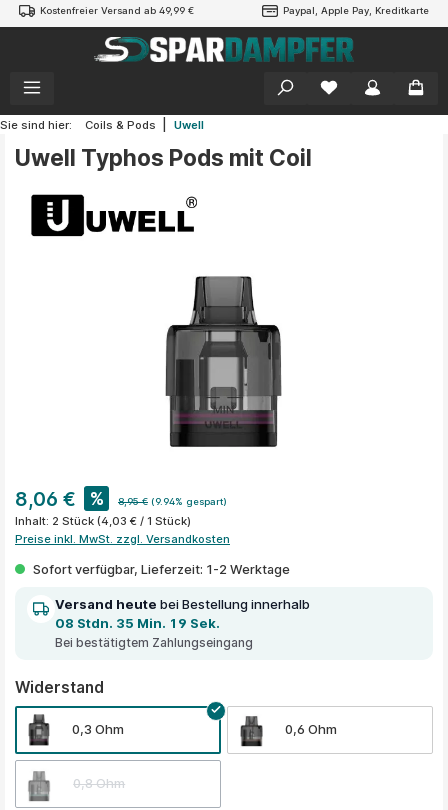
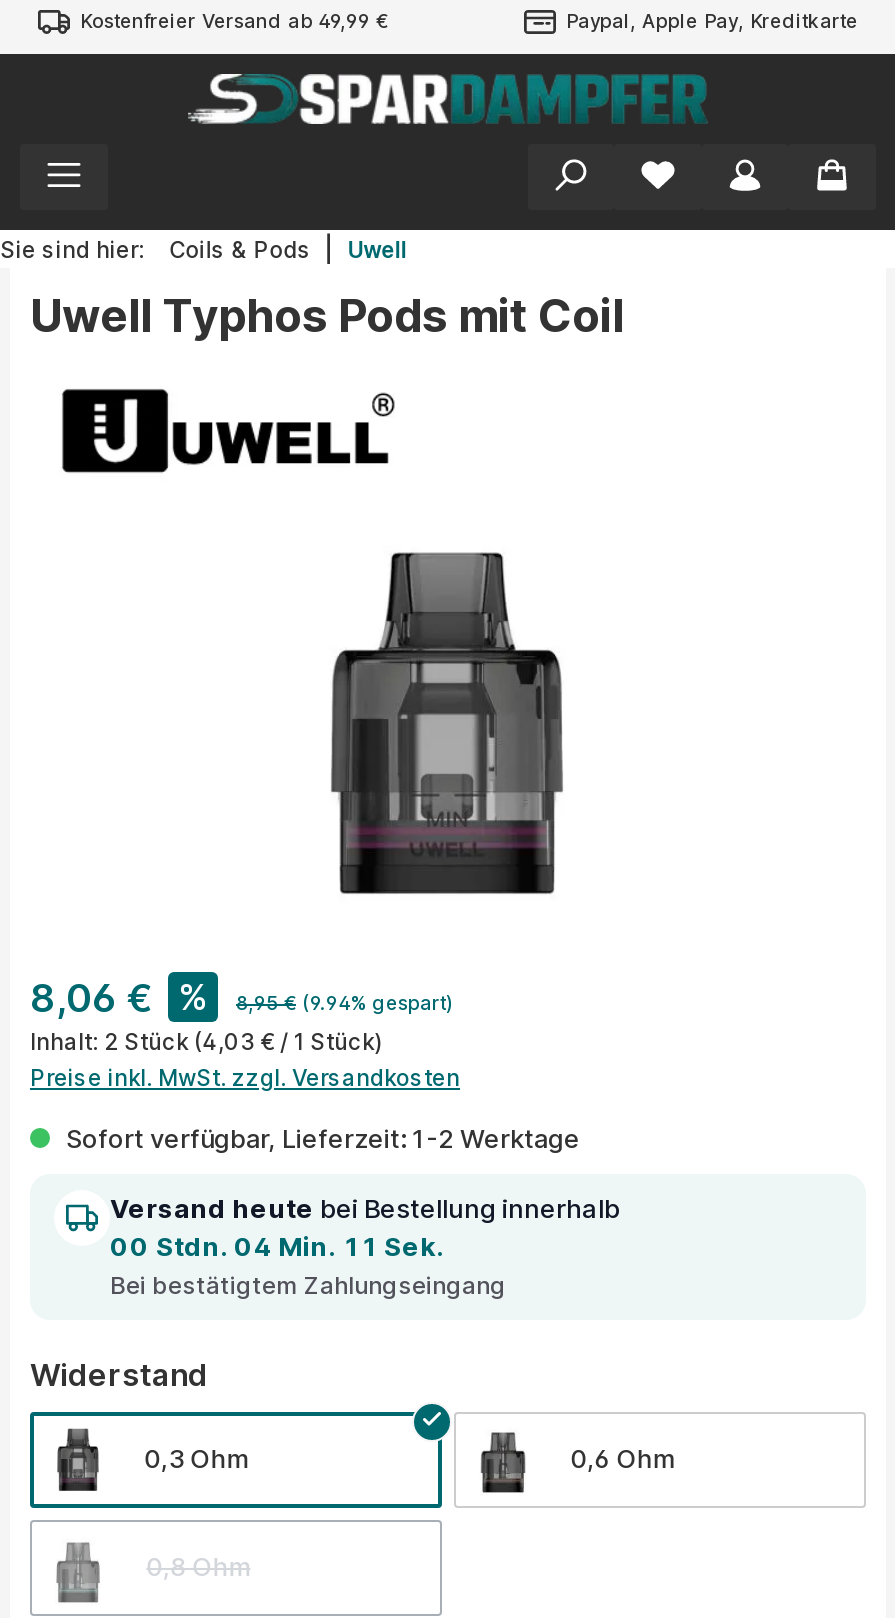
- 08 Stdn. 35 Min. 19 Sek.
+ 00 Stdn. 04 Min. 11 Sek.
